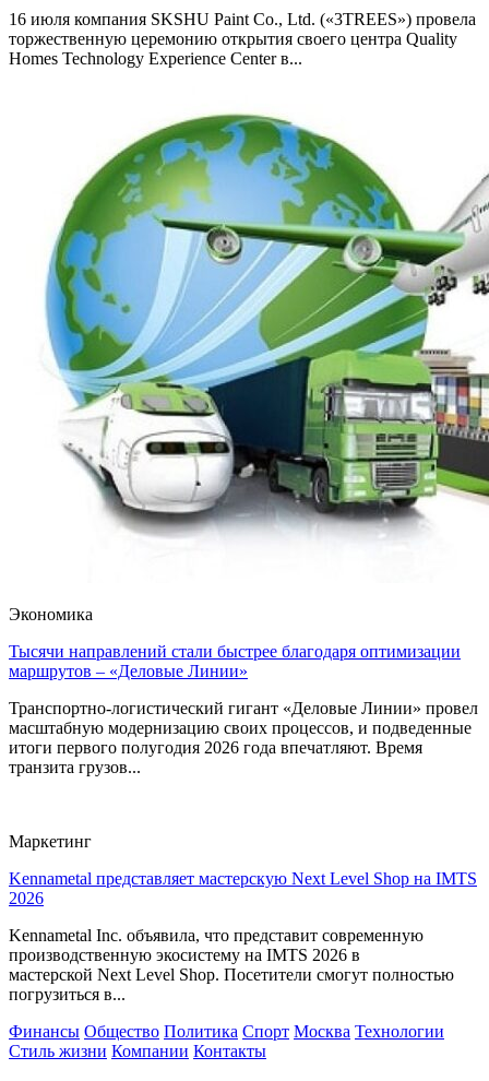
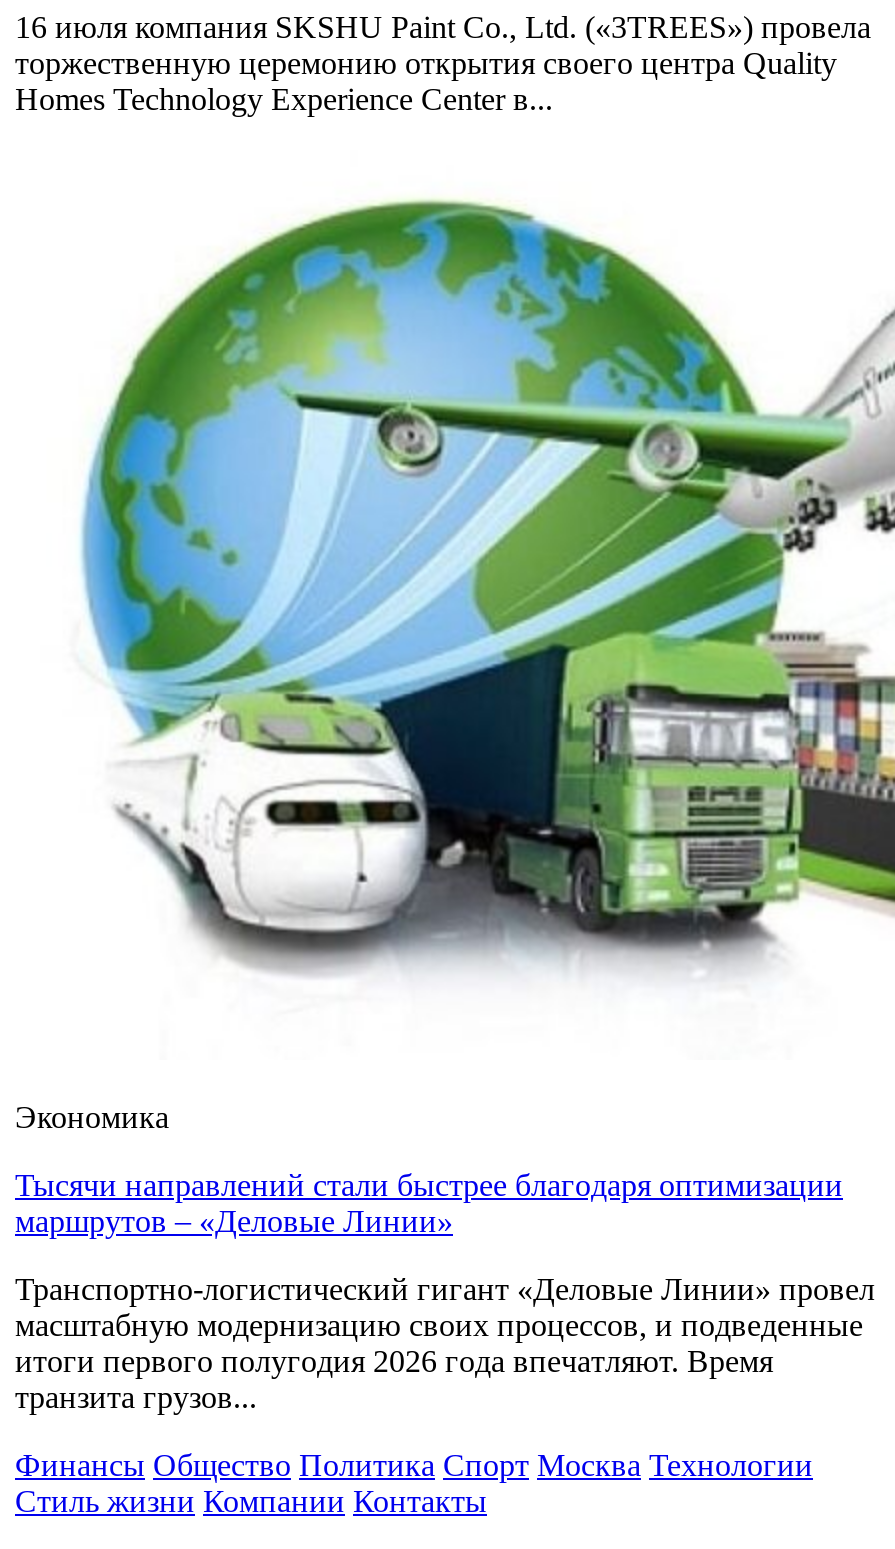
- Маркетинг
- Kennametal представляет мастерскую Next Level Shop на IMTS
- 2026
- Kennametal Inc. объявила, что представит современную
- производственную экосистему на IMTS 2026 в
- мастерской Next Level Shop. Посетители смогут полностью
- погрузиться в...
